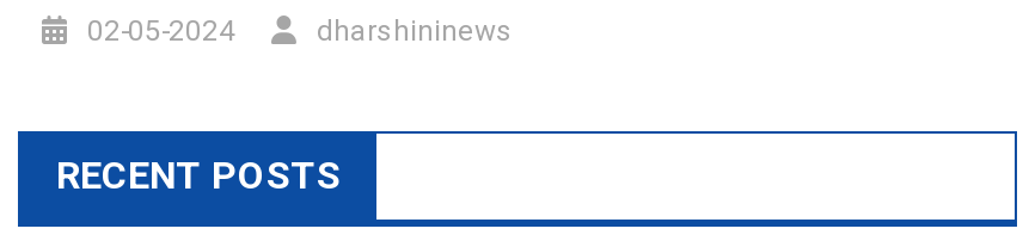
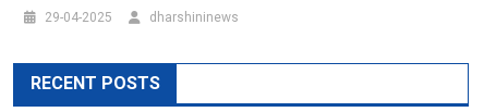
- 02-05-2024
+ 29-04-2025
